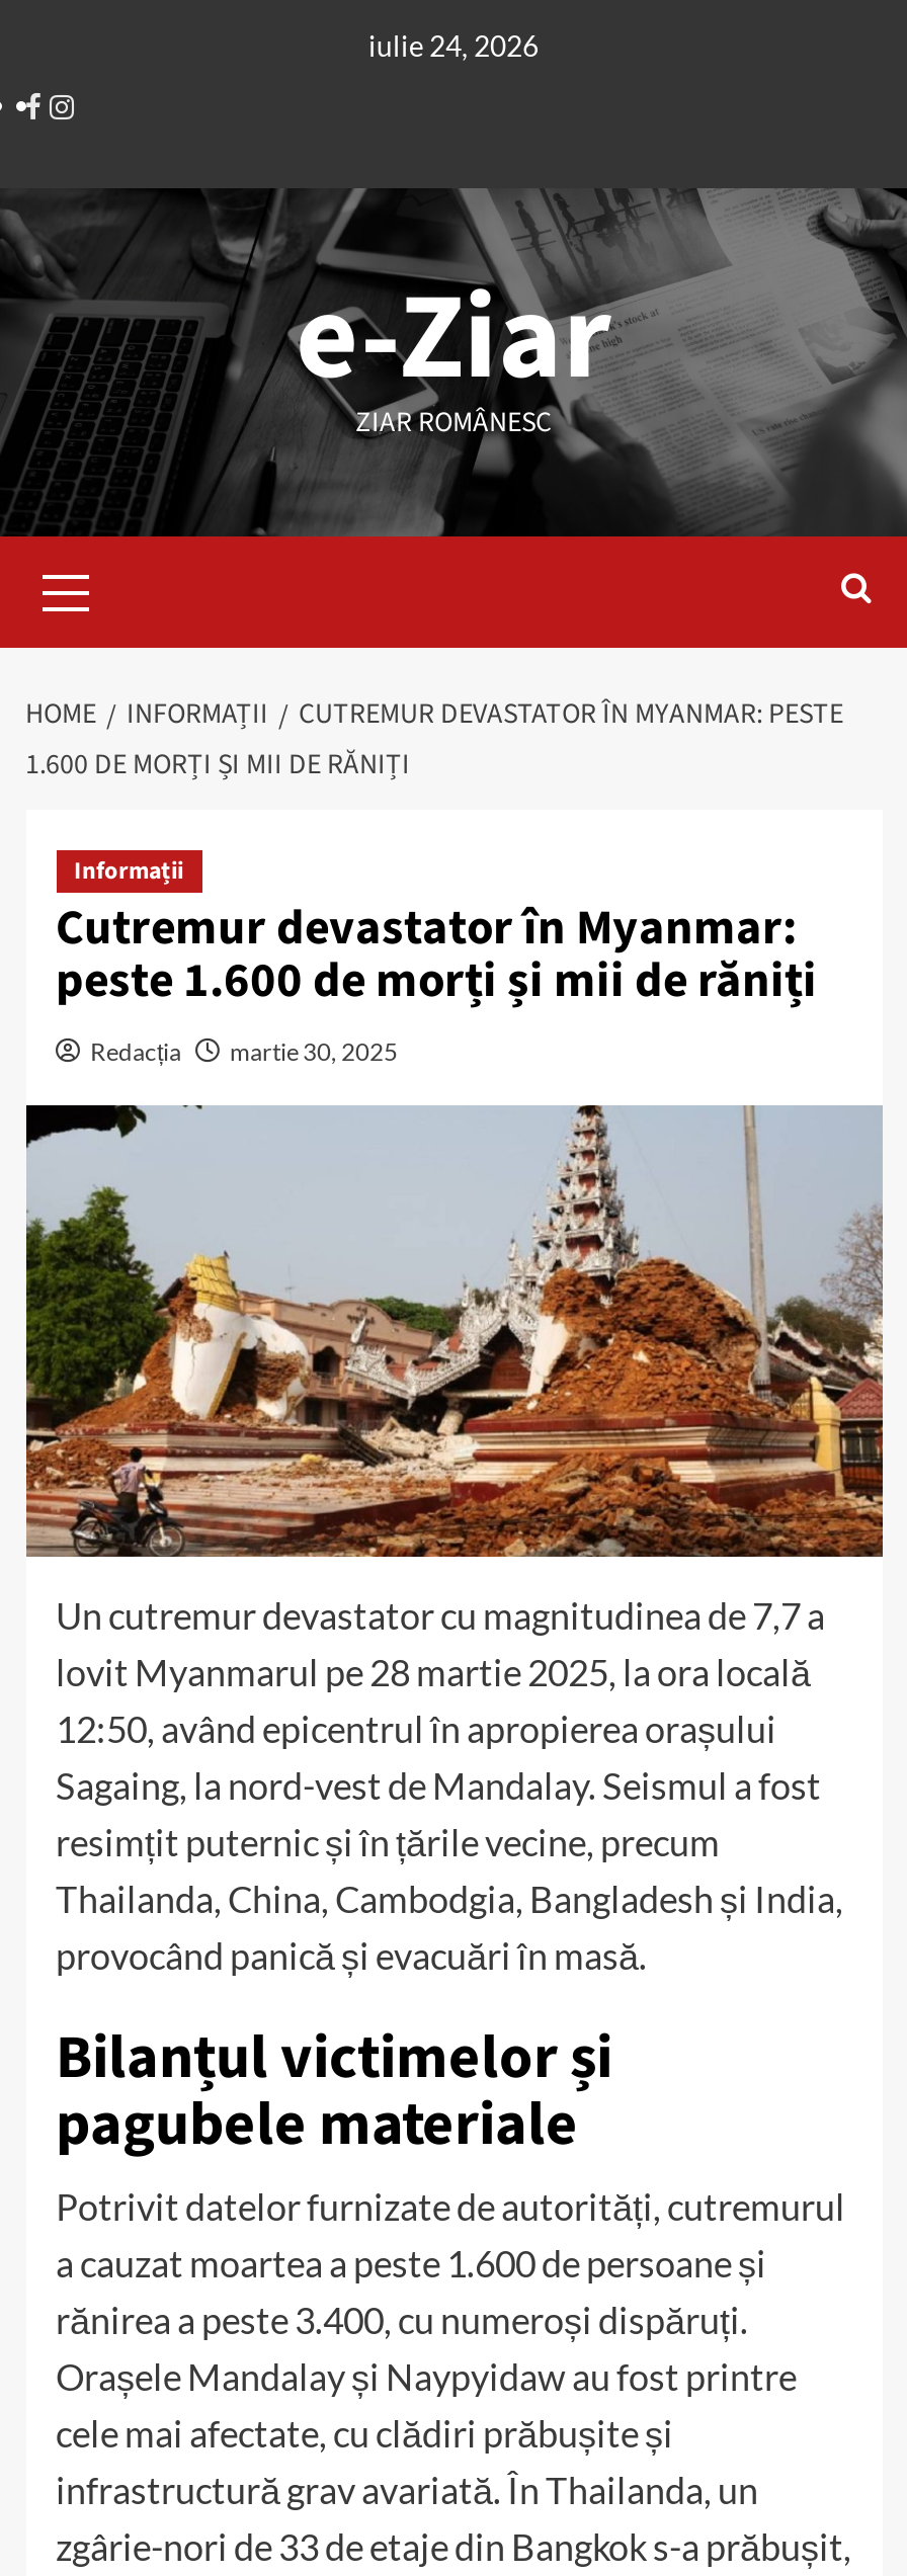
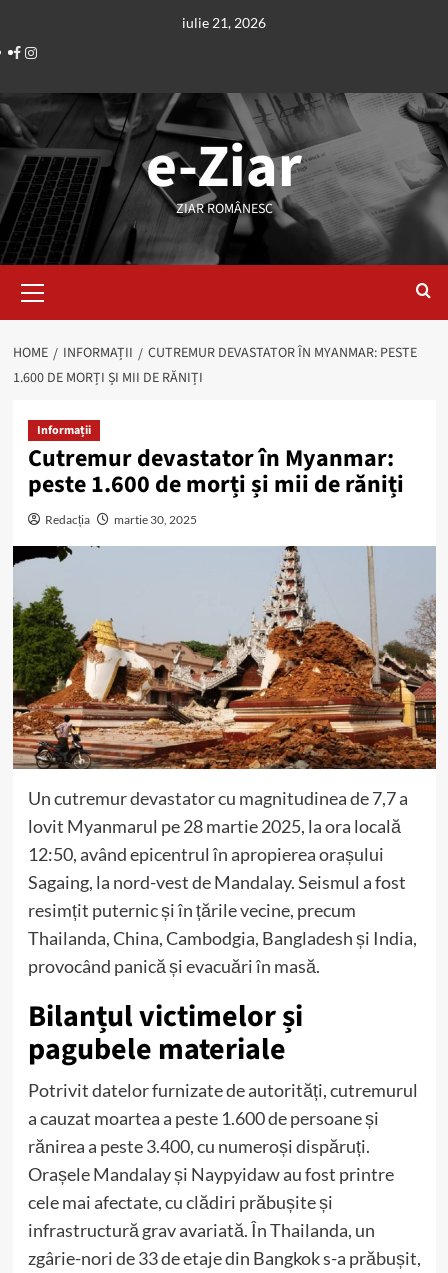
- iulie 24, 2026
+ iulie 21, 2026
